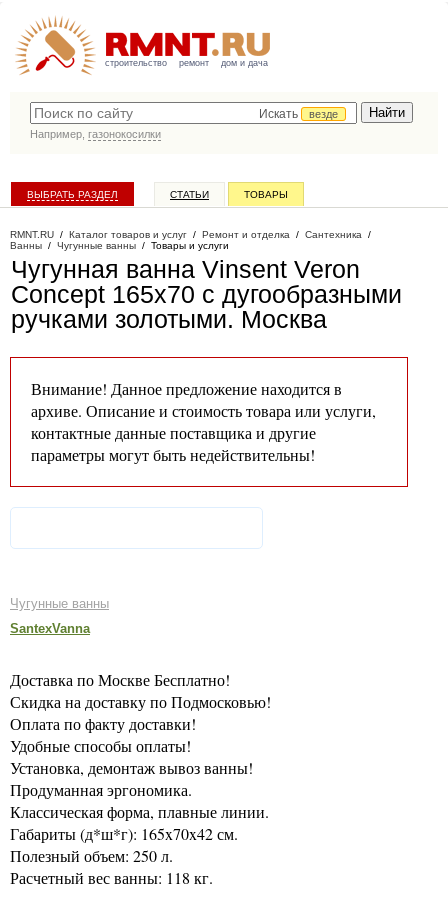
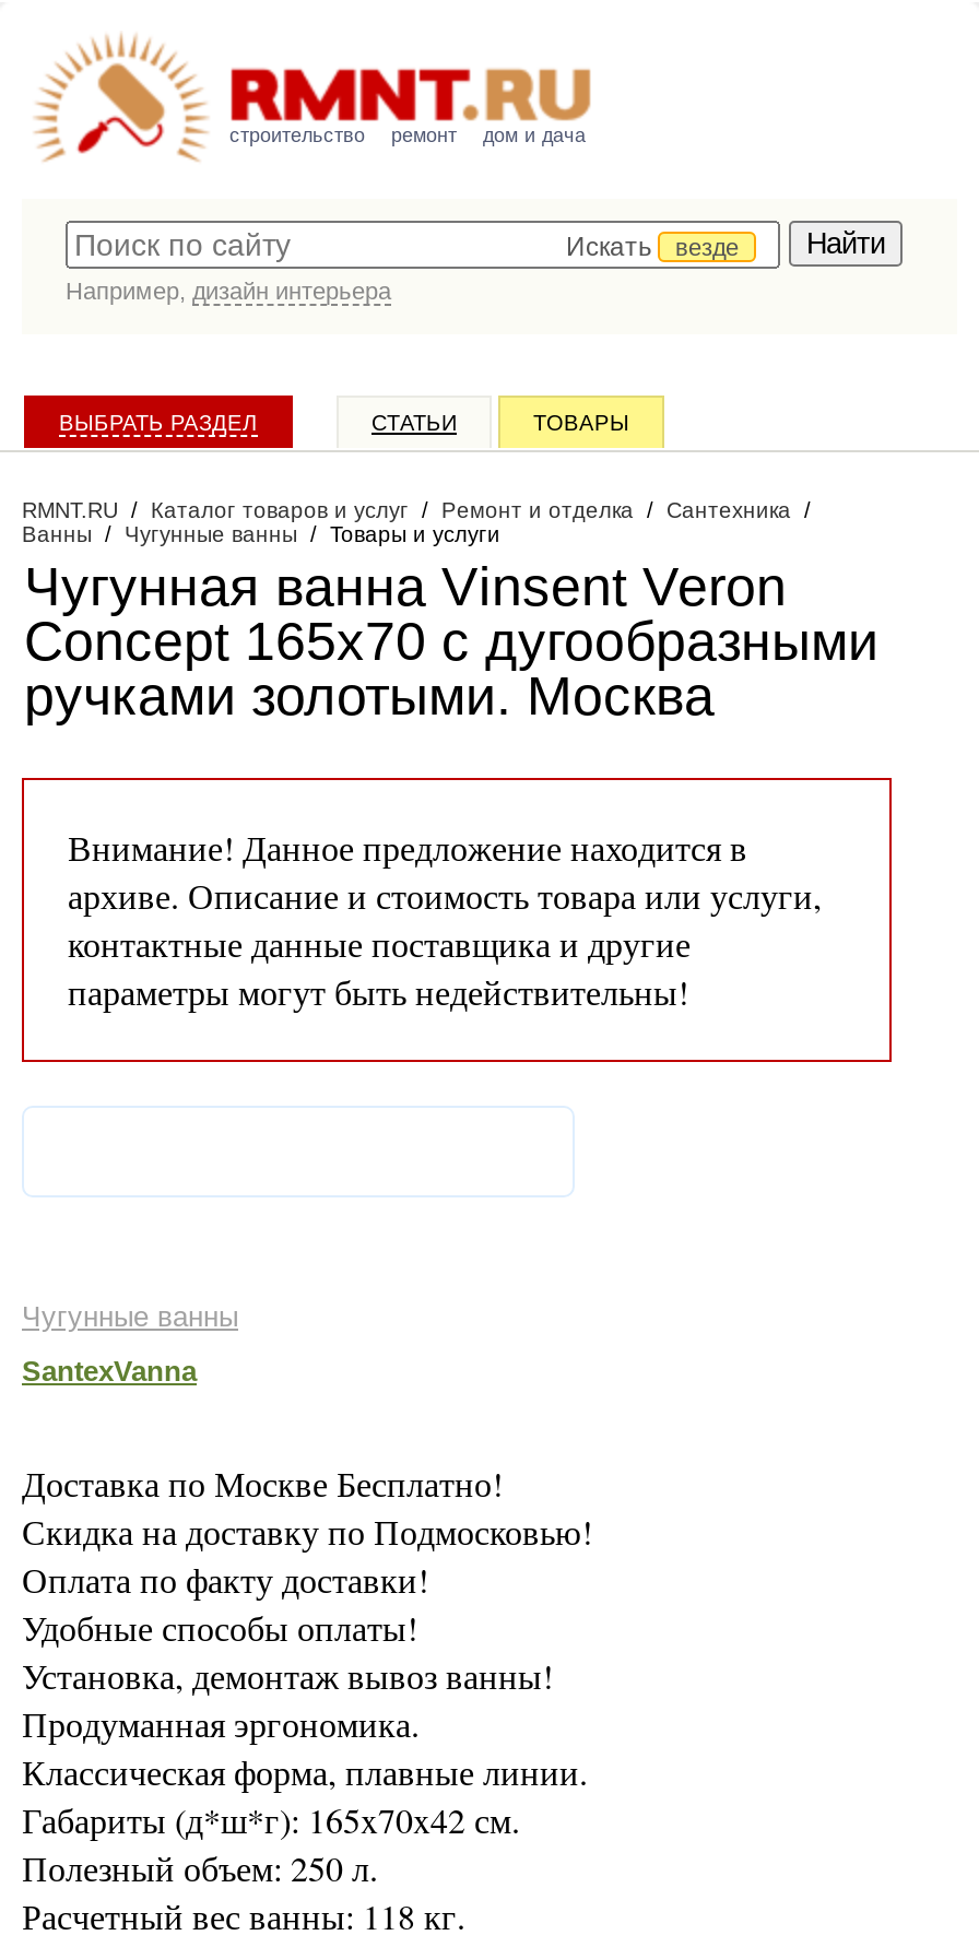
- Например, газонокосилки
+ Например, дизайн интерьера
